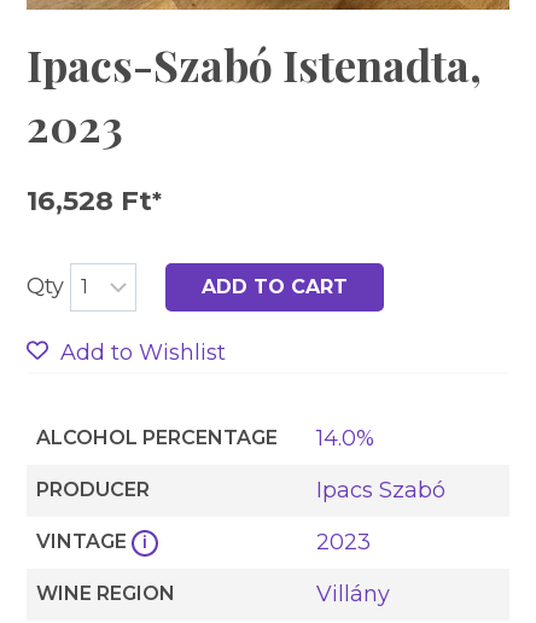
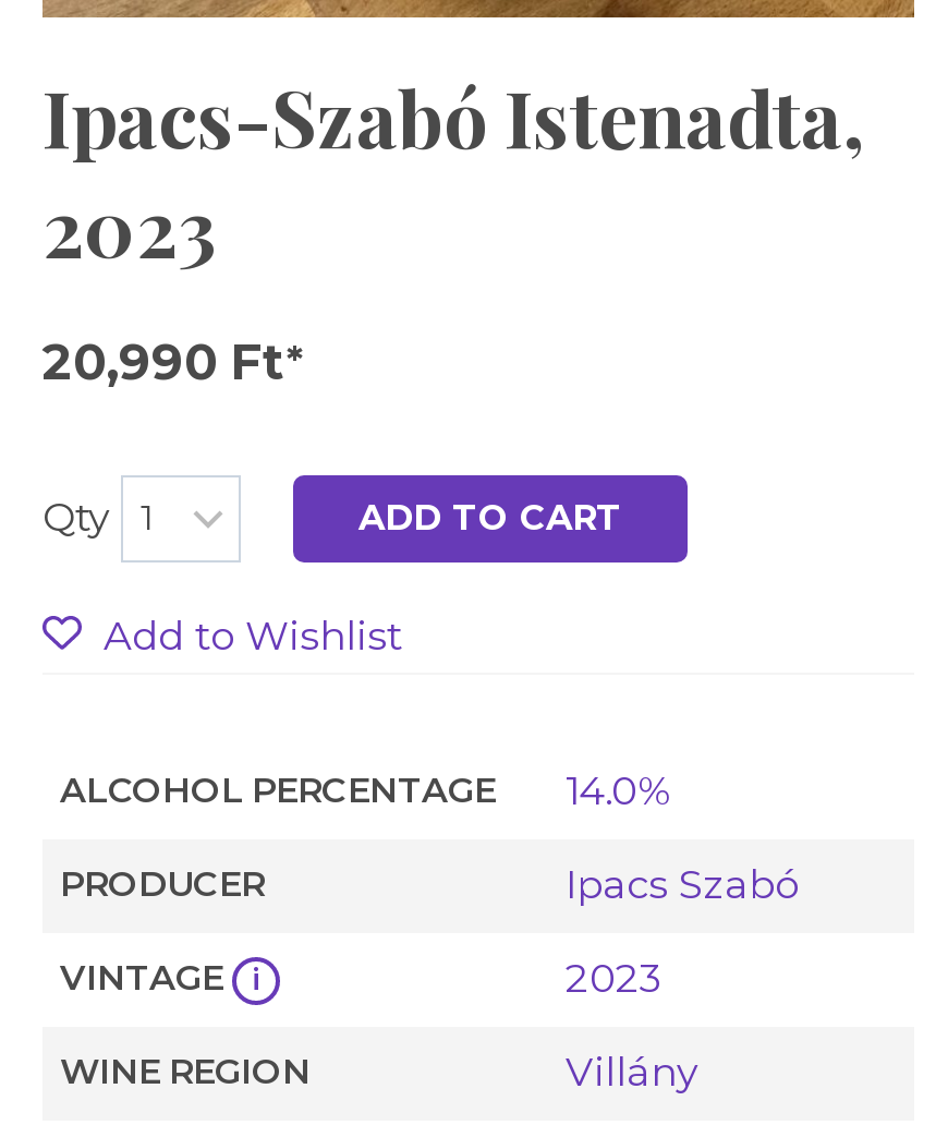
- 16,528 Ft*
+ 20,990 Ft*
